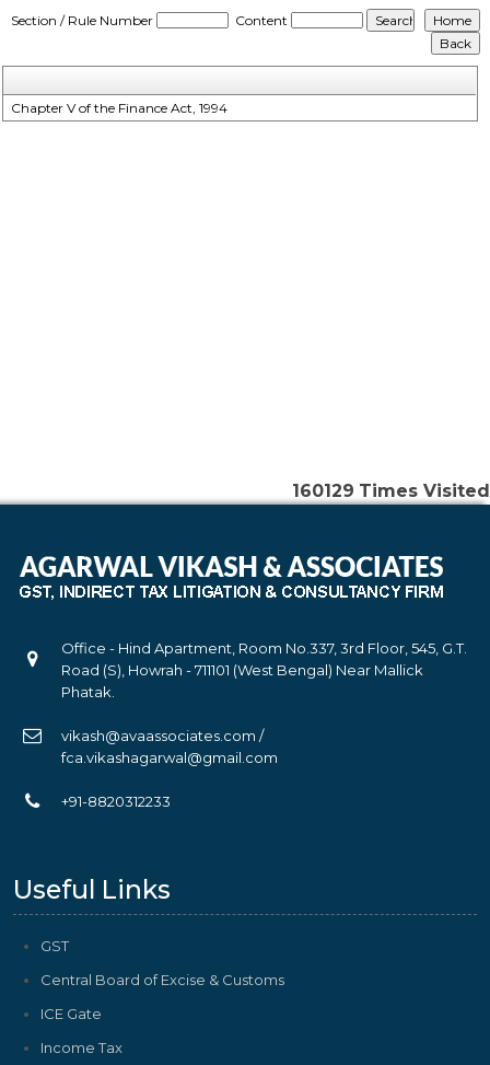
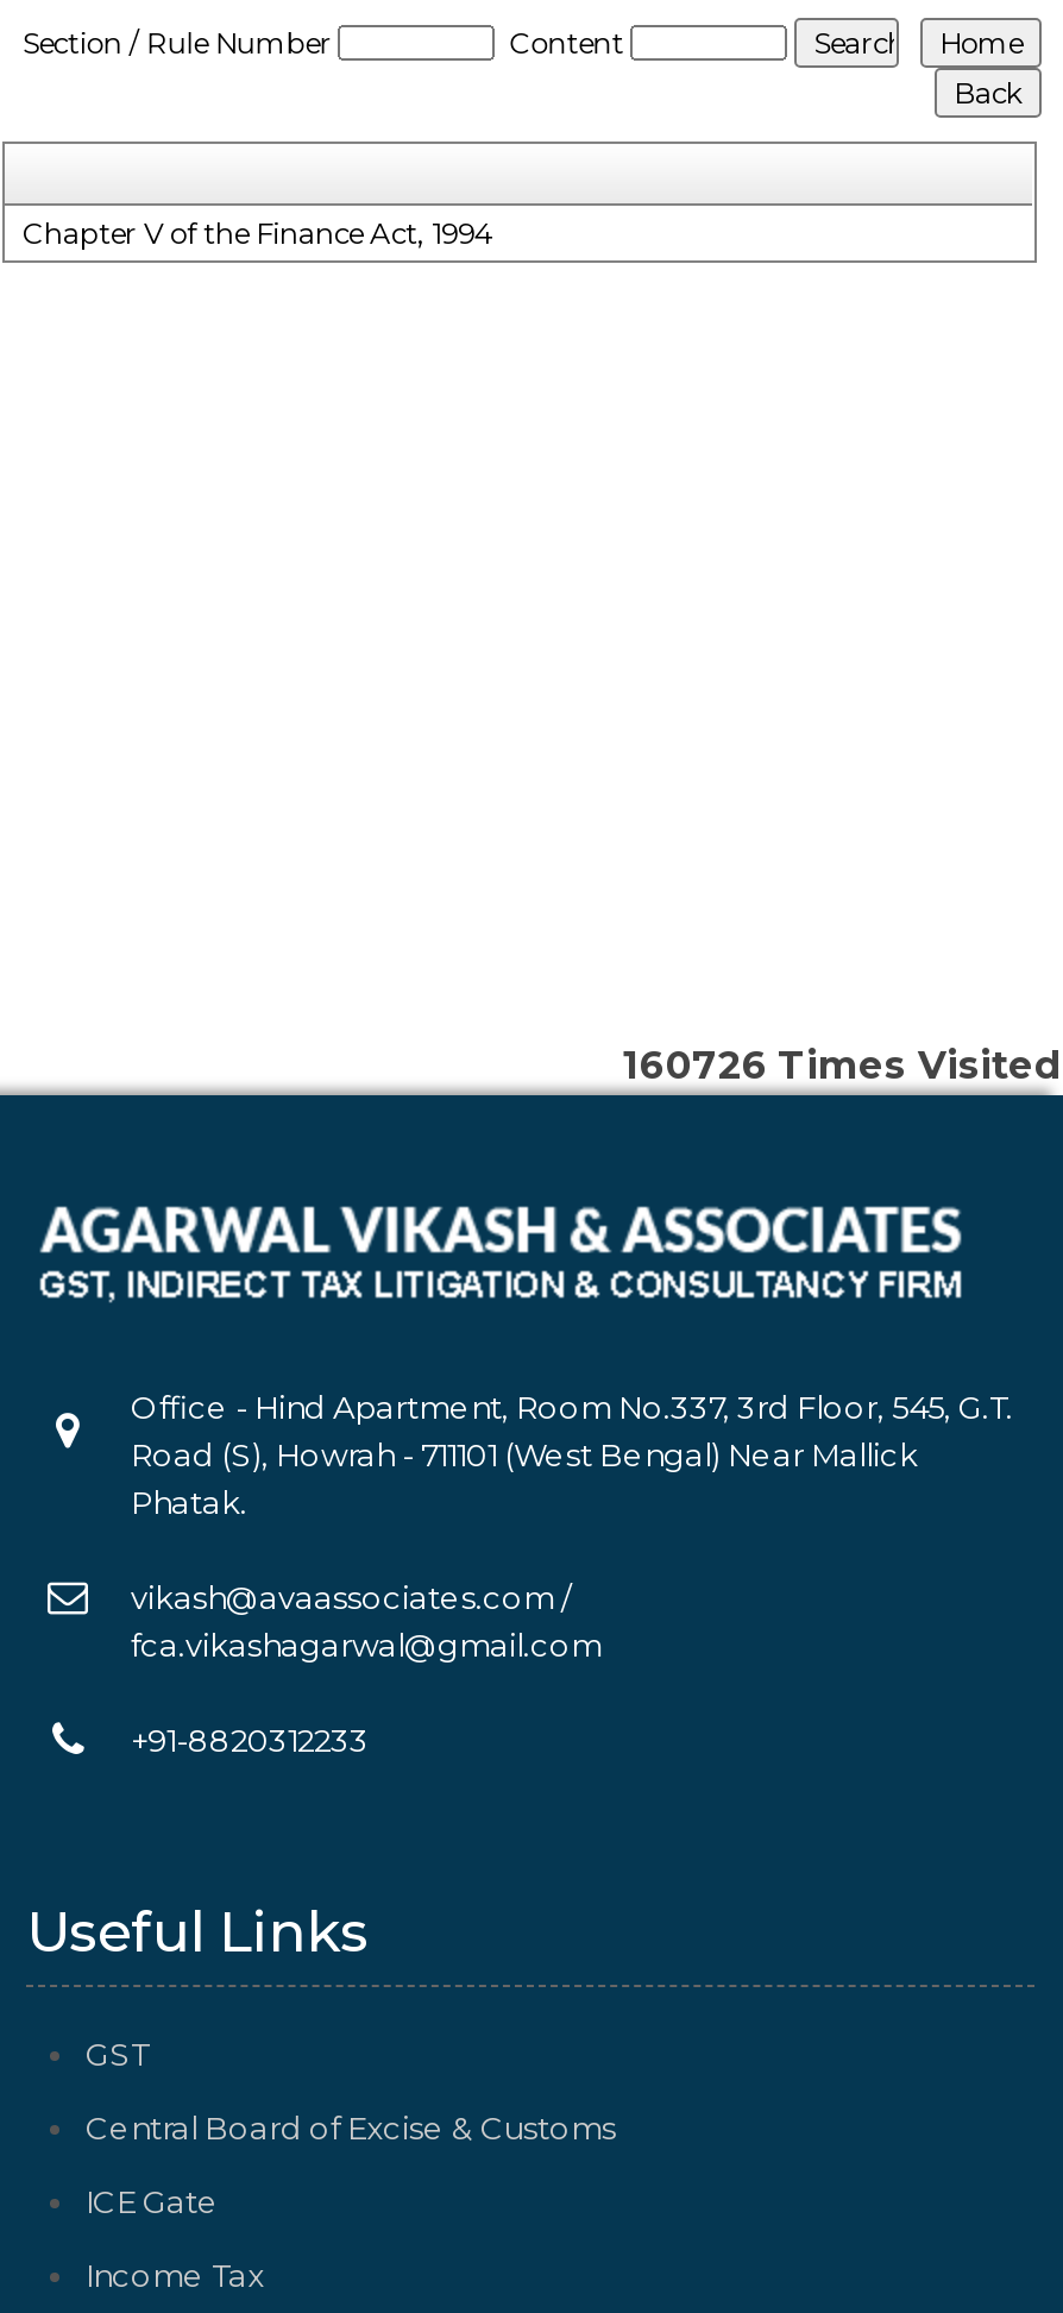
- 160129 Times Visited
+ 160726 Times Visited
